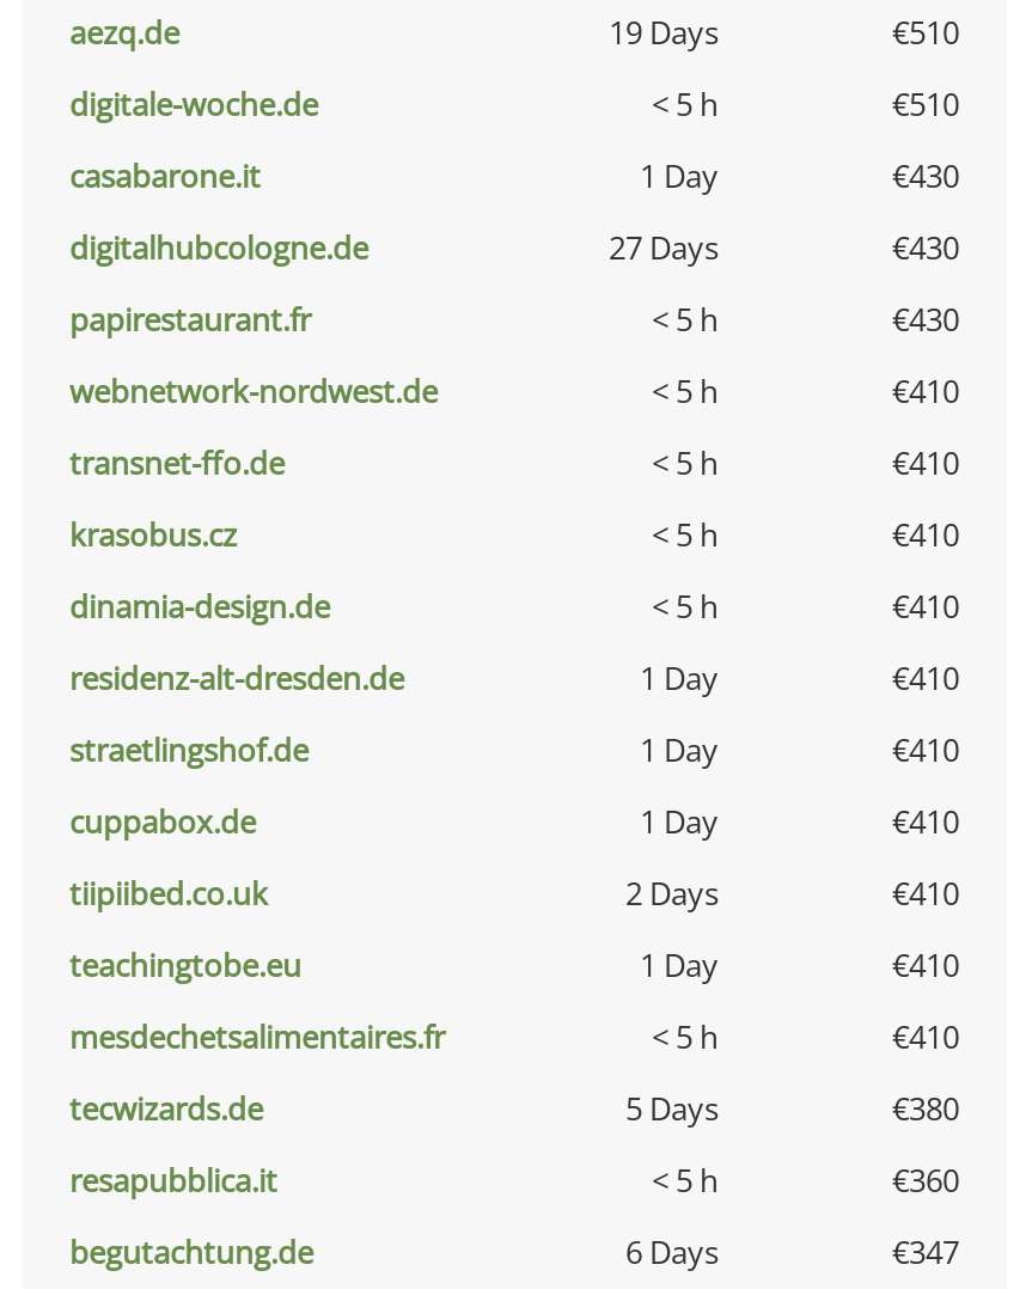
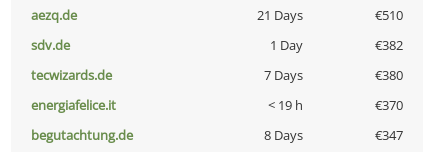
- 19 Days
+ 21 Days

- digitale-woche.de
- < 5 h
- €510
- casabarone.it
+ sdv.de

- €430
- digitalhubcologne.de
- 27 Days
- €430
- papirestaurant.fr
- < 5 h
- €430
- webnetwork-nordwest.de
- < 5 h
- €410
- transnet-ffo.de
- < 5 h
- €410
- krasobus.cz
- < 5 h
- €410
- dinamia-design.de
- < 5 h
- €410
- residenz-alt-dresden.de
- 1 Day
- €410
- straetlingshof.de
- 1 Day
- €410
- cuppabox.de
- 1 Day
- €410
- tiipiibed.co.uk
- 2 Days
- €410
- teachingtobe.eu
- 1 Day
- €410
- mesdechetsalimentaires.fr
- < 5 h
- €410
+ €382

- 5 Days
+ 7 Days

- resapubblica.it
- < 5 h
- €360
+ energiafelice.it
+ < 19 h
+ €370

- 6 Days
+ 8 Days
